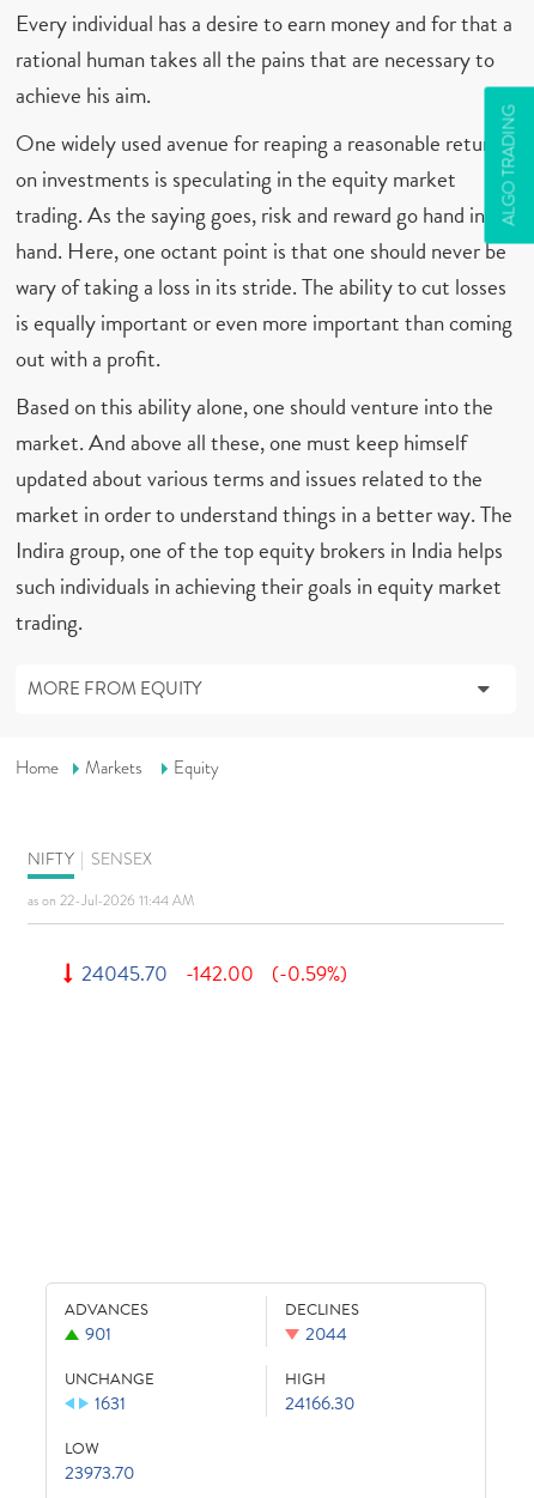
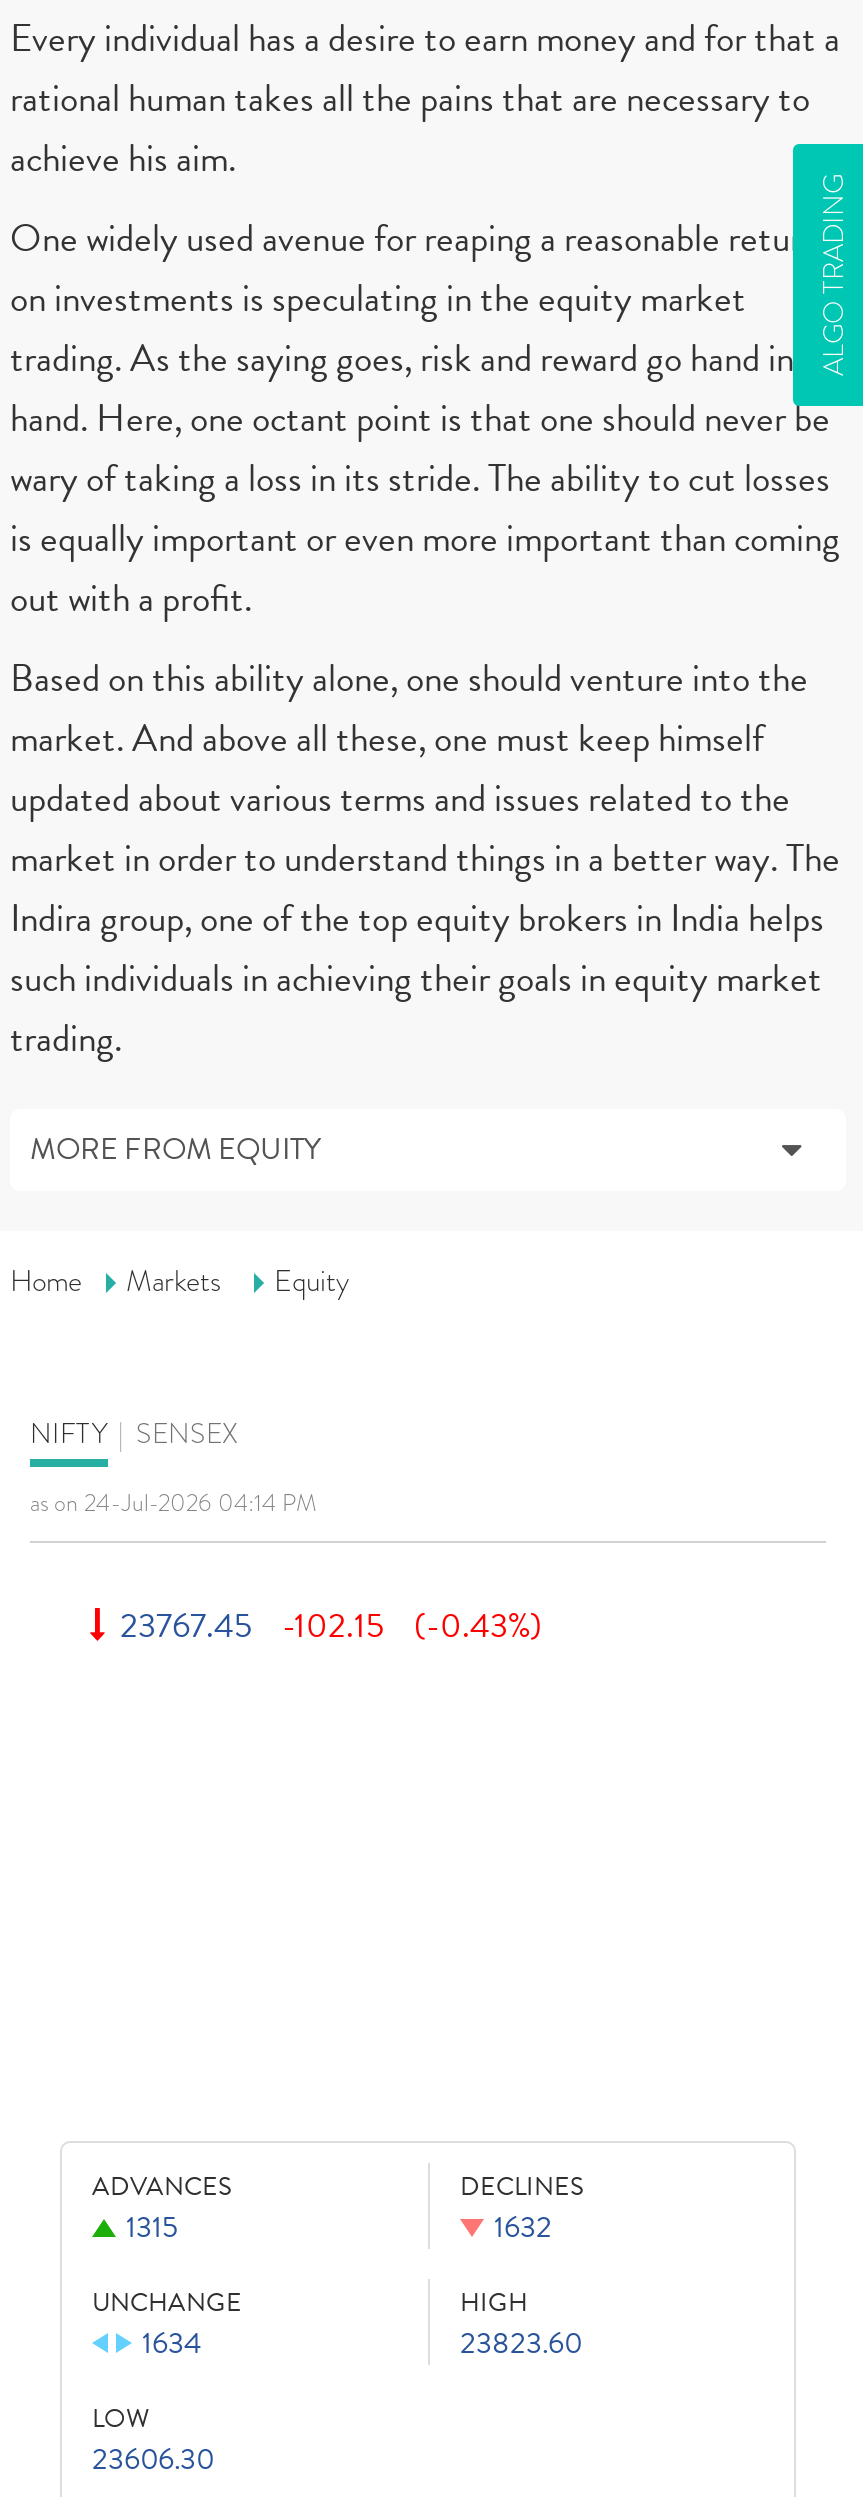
- as on 22-Jul-2026 11:44 AM
+ as on 24-Jul-2026 04:14 PM

- 24045.70 -142.00 (-0.59%)
+ 23767.45 -102.15 (-0.43%)

- 901
+ 1315

- 2044
+ 1632

- 1631
+ 1634

- 24166.30
+ 23823.60

- 23973.70
+ 23606.30
